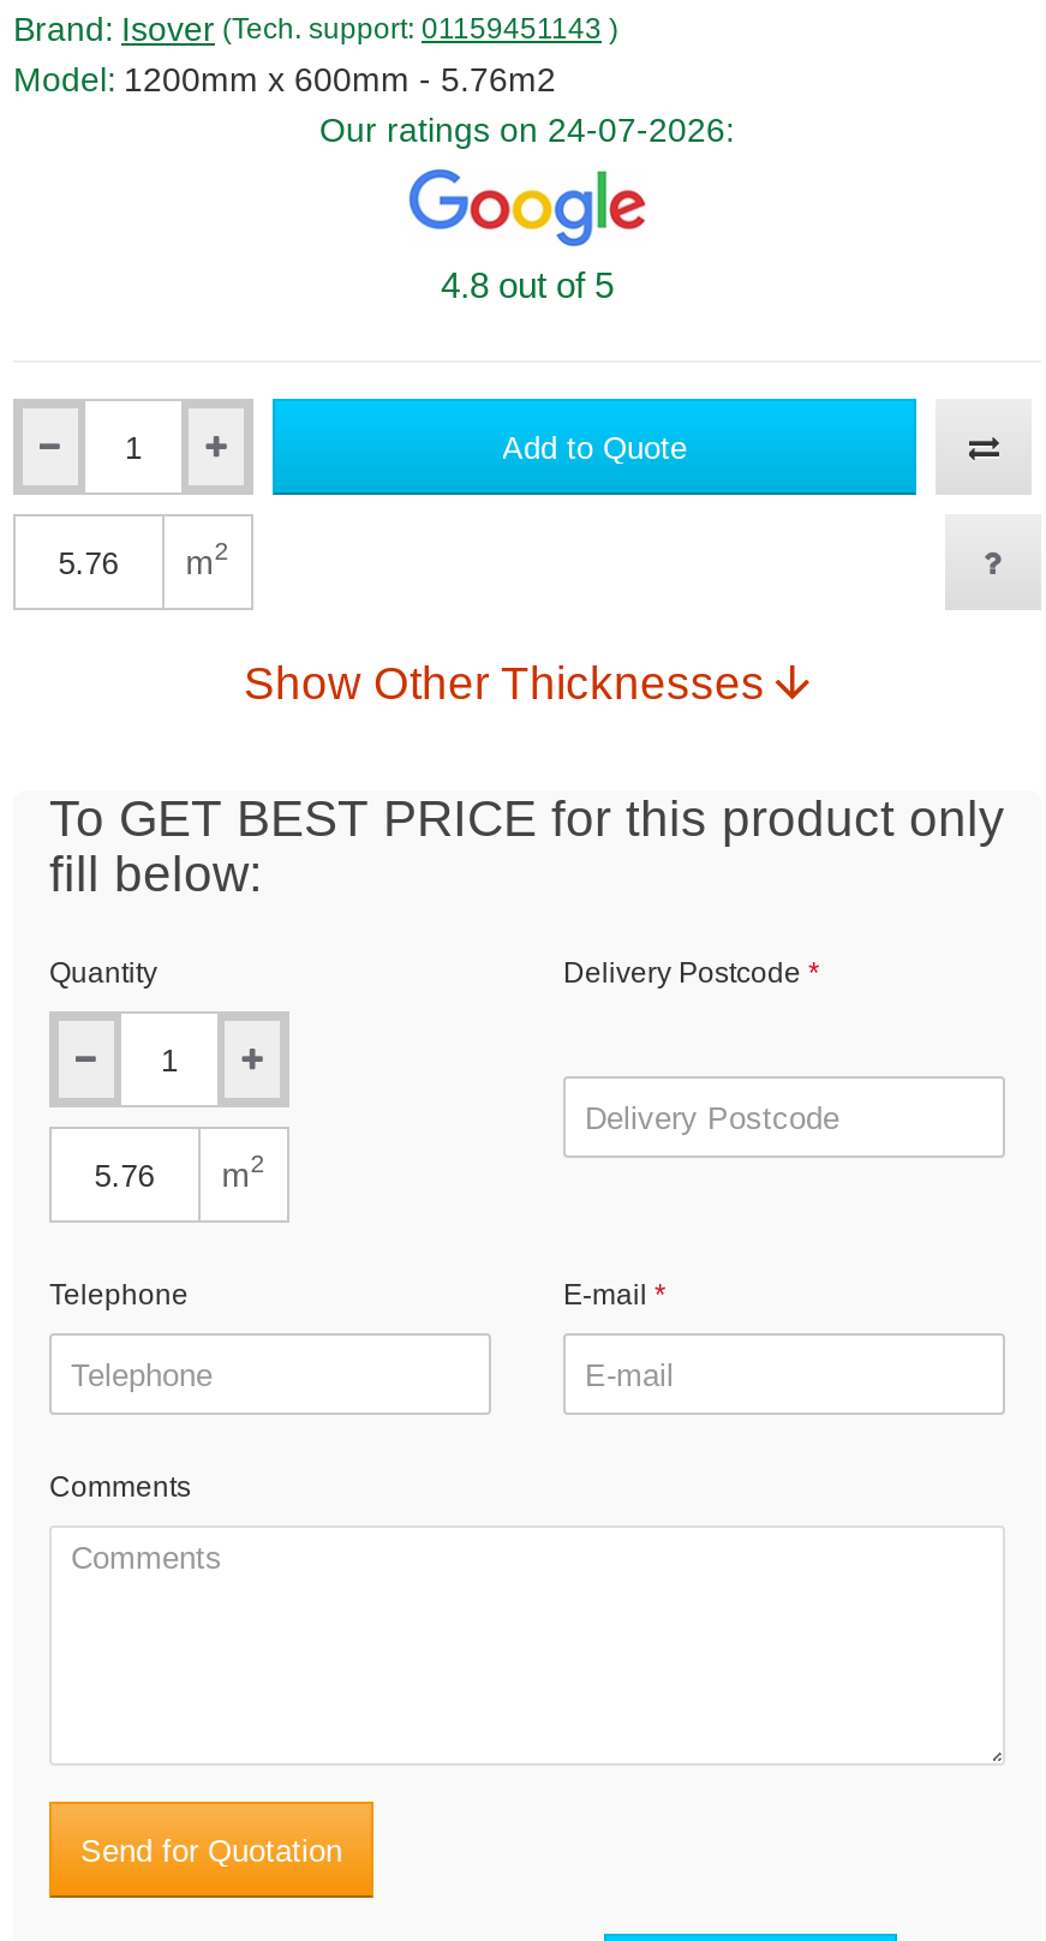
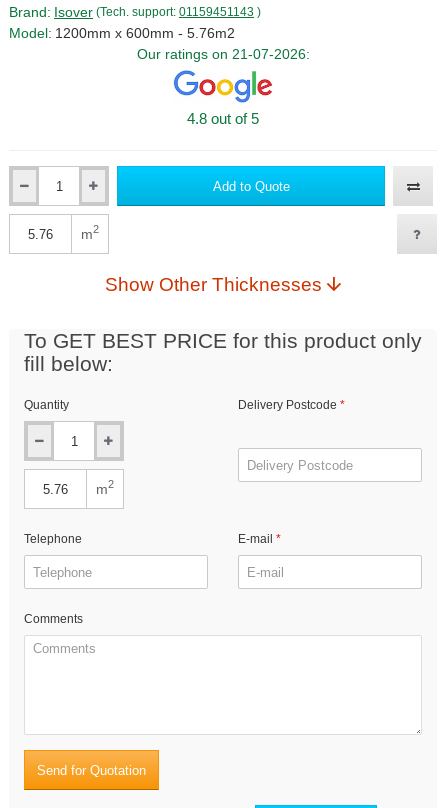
- Our ratings on 24-07-2026:
+ Our ratings on 21-07-2026:
